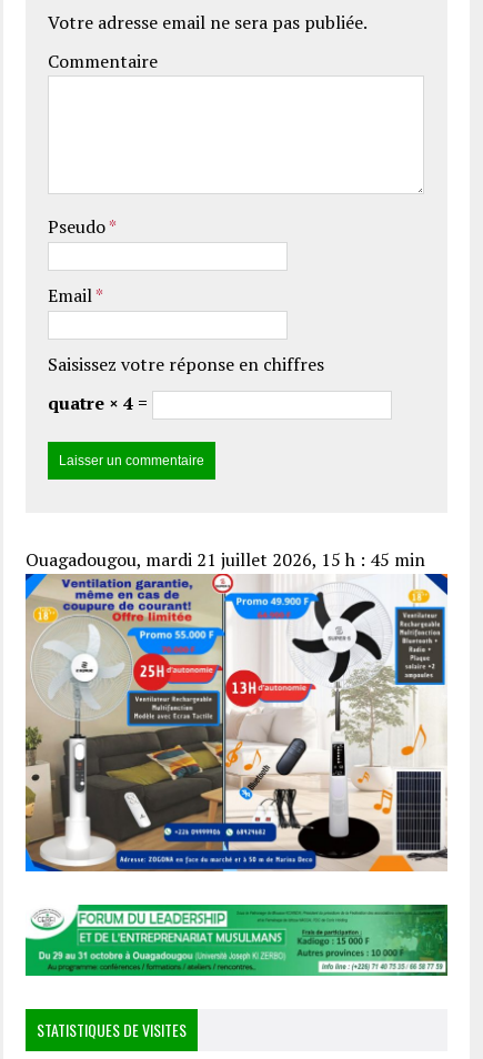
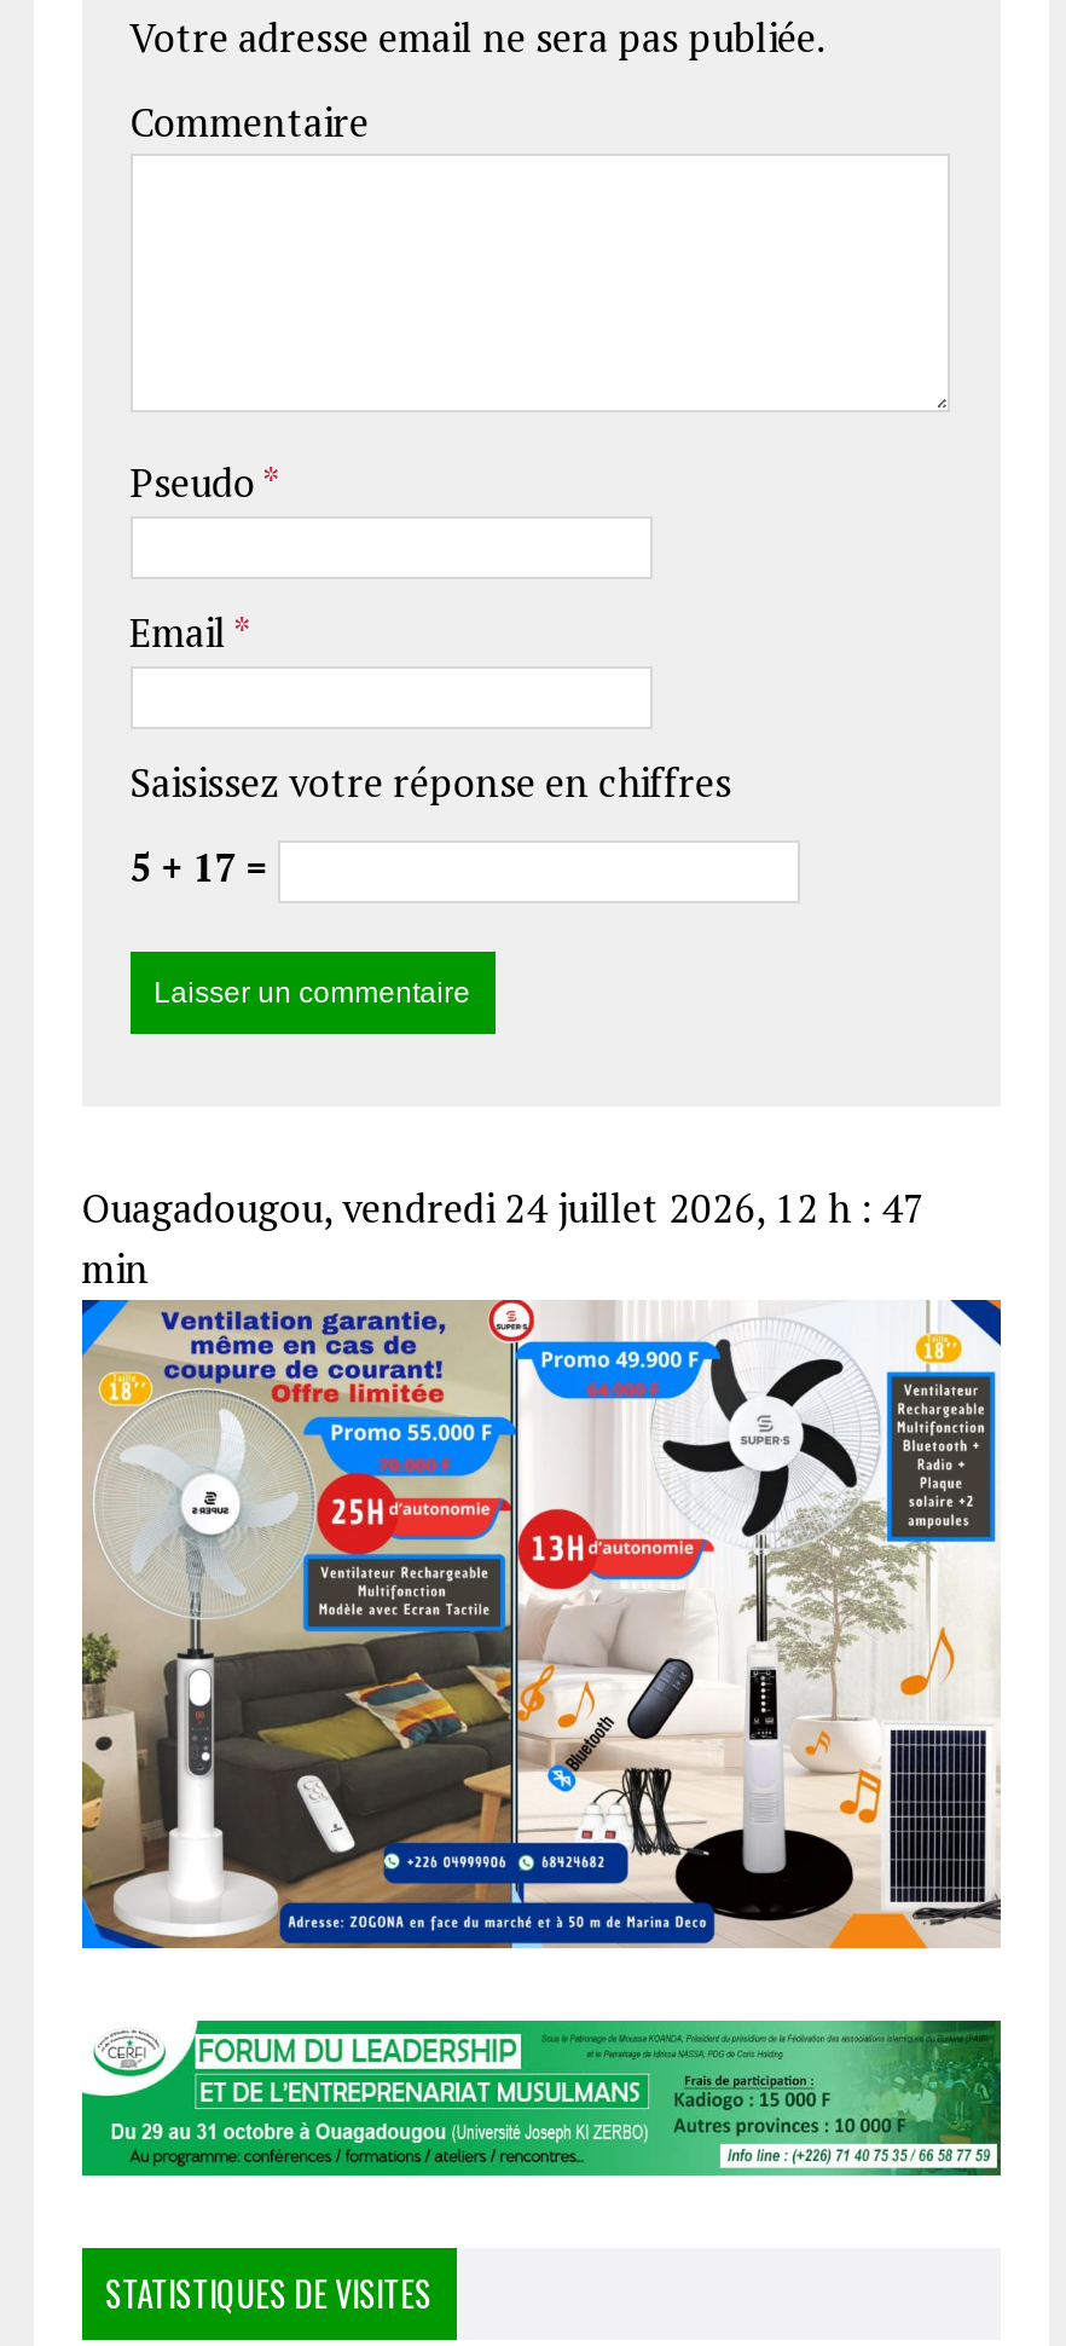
- quatre × 4 =
+ 5 + 17 =

- Ouagadougou, mardi 21 juillet 2026, 15 h : 45 min
+ Ouagadougou, vendredi 24 juillet 2026, 12 h : 47
+ min
